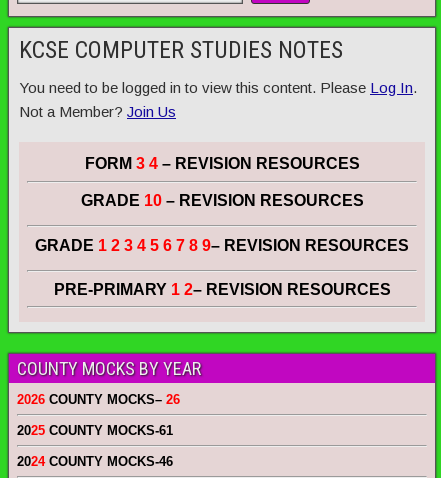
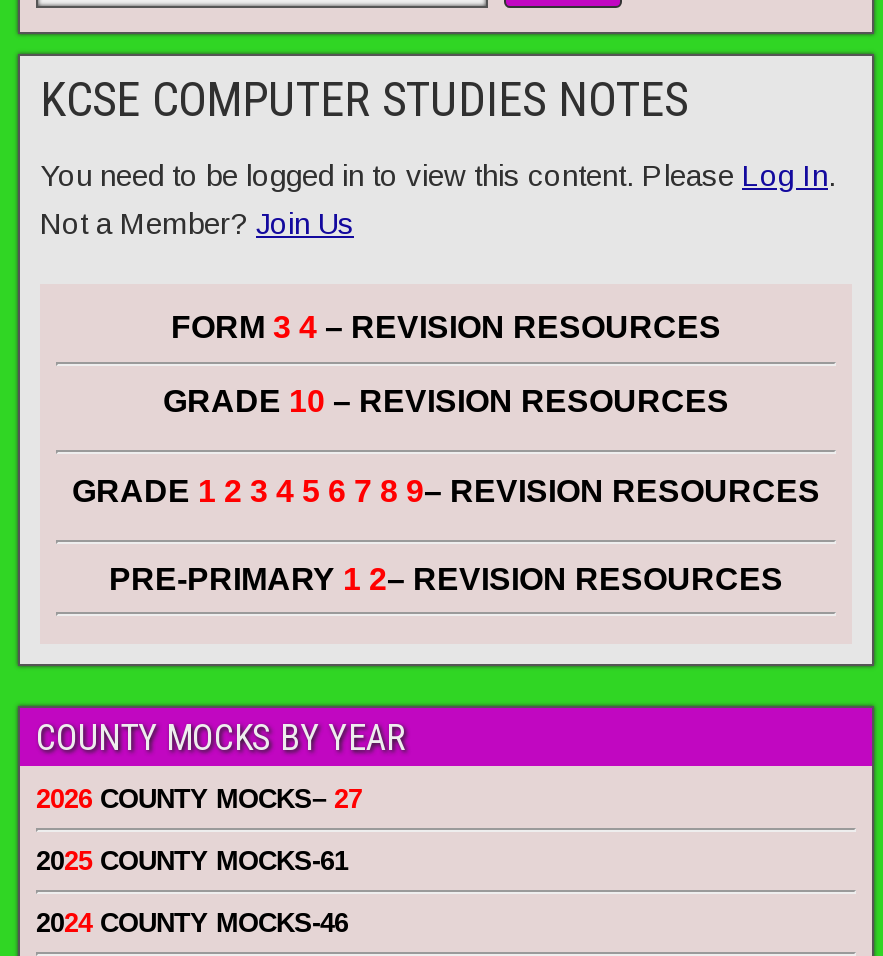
- 2026 COUNTY MOCKS– 26
+ 2026 COUNTY MOCKS– 27
